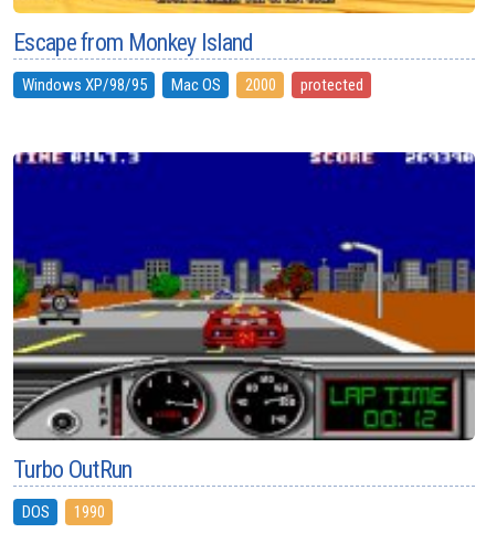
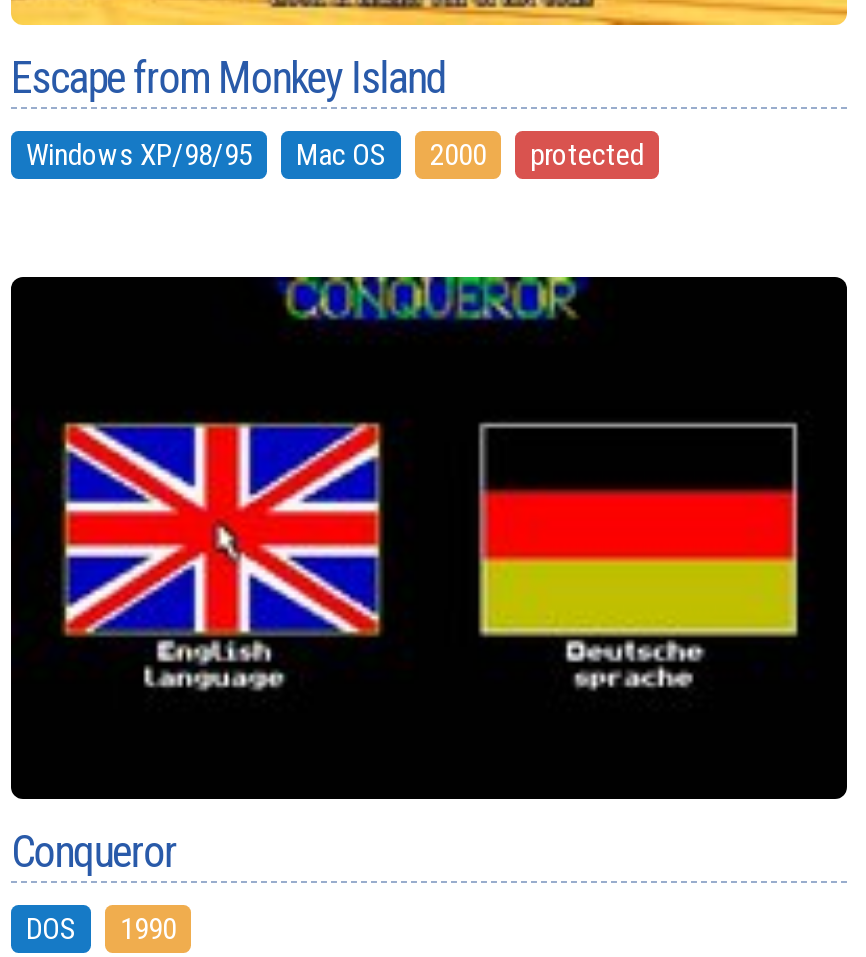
- [image]
- Turbo OutRun
+ [image]
+ Conqueror
